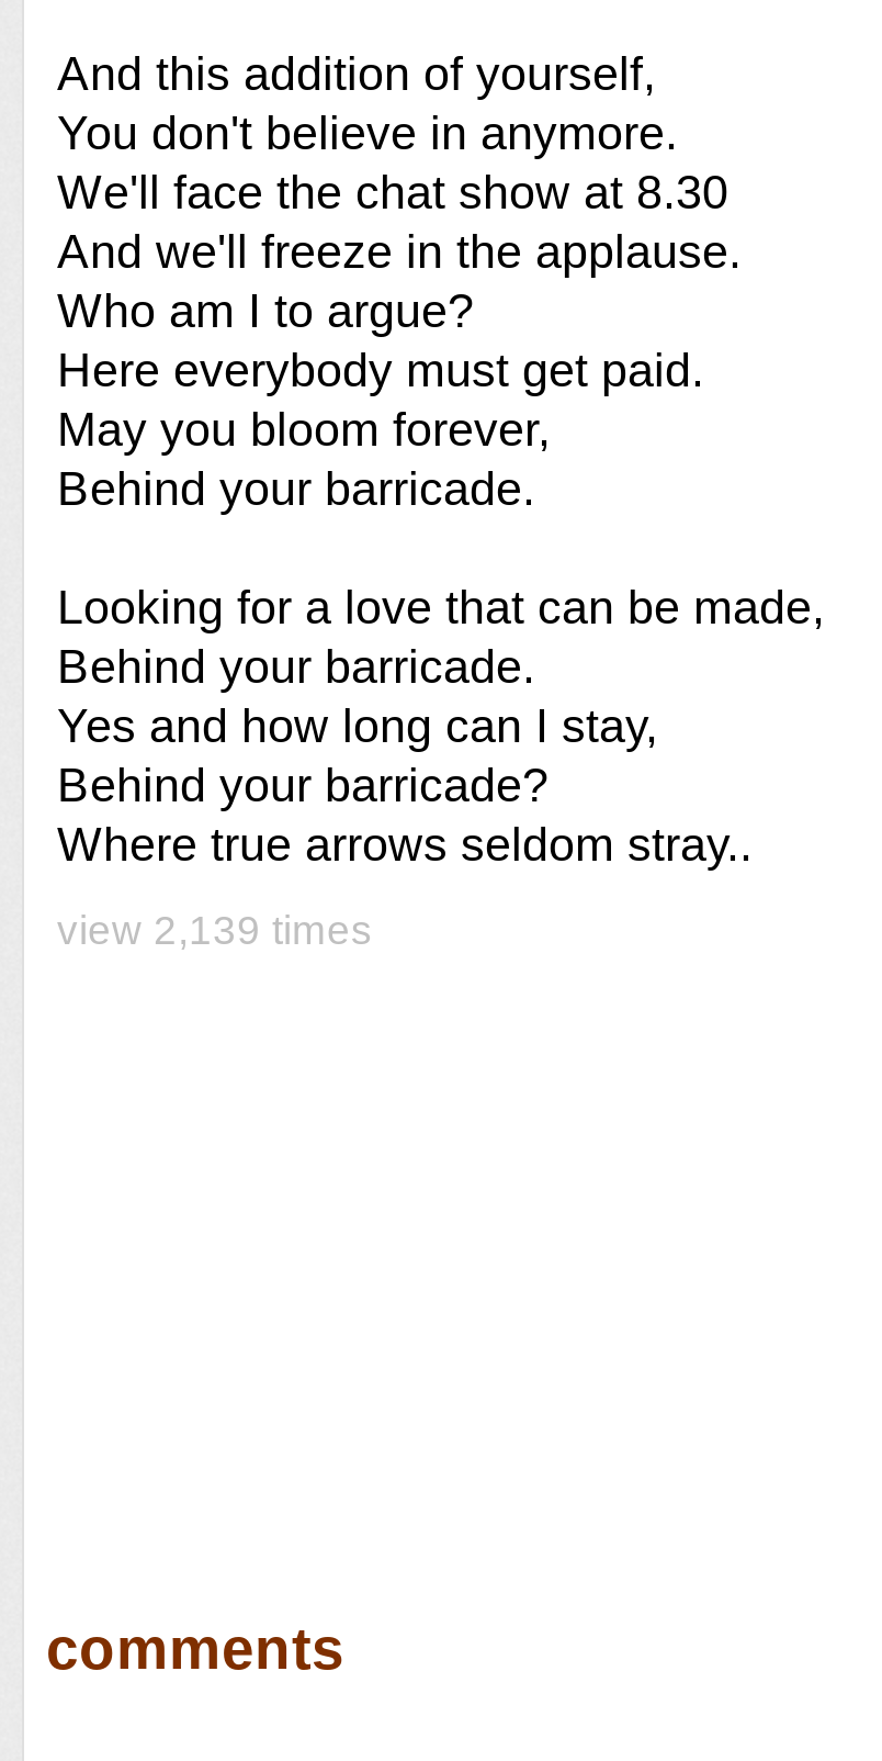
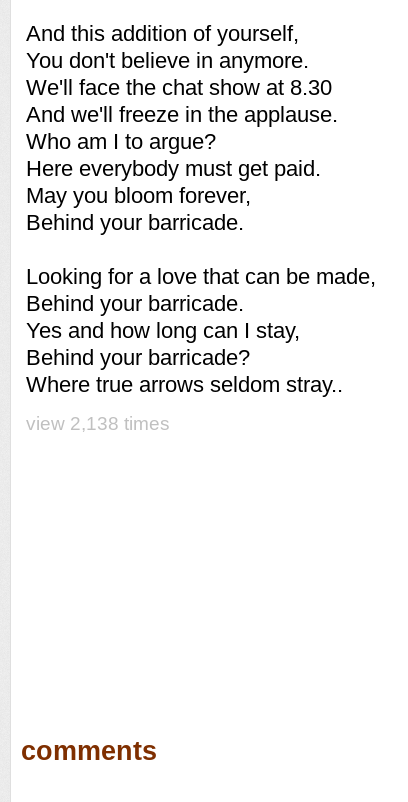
- view 2,139 times
+ view 2,138 times
